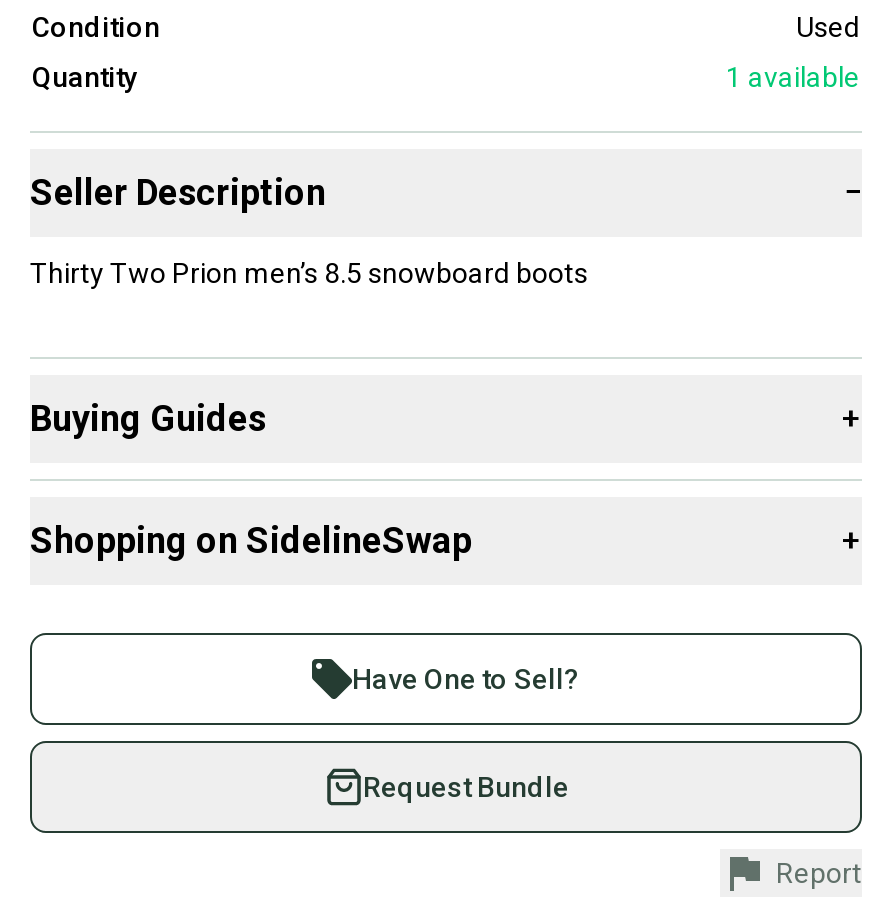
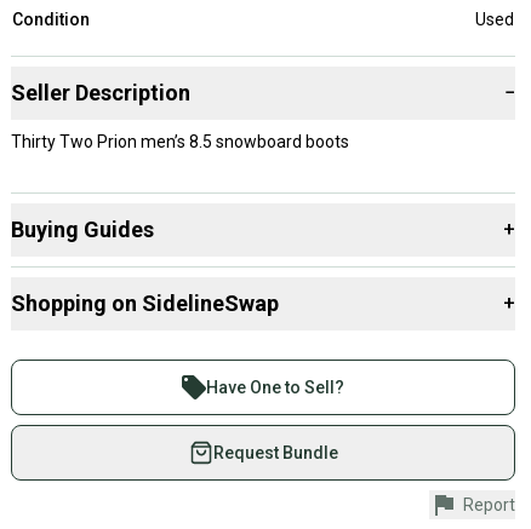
- Quantity
- 1 available
